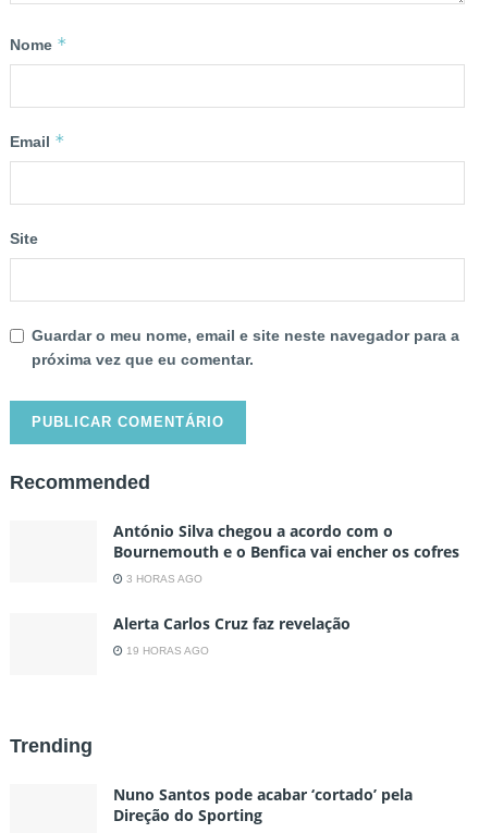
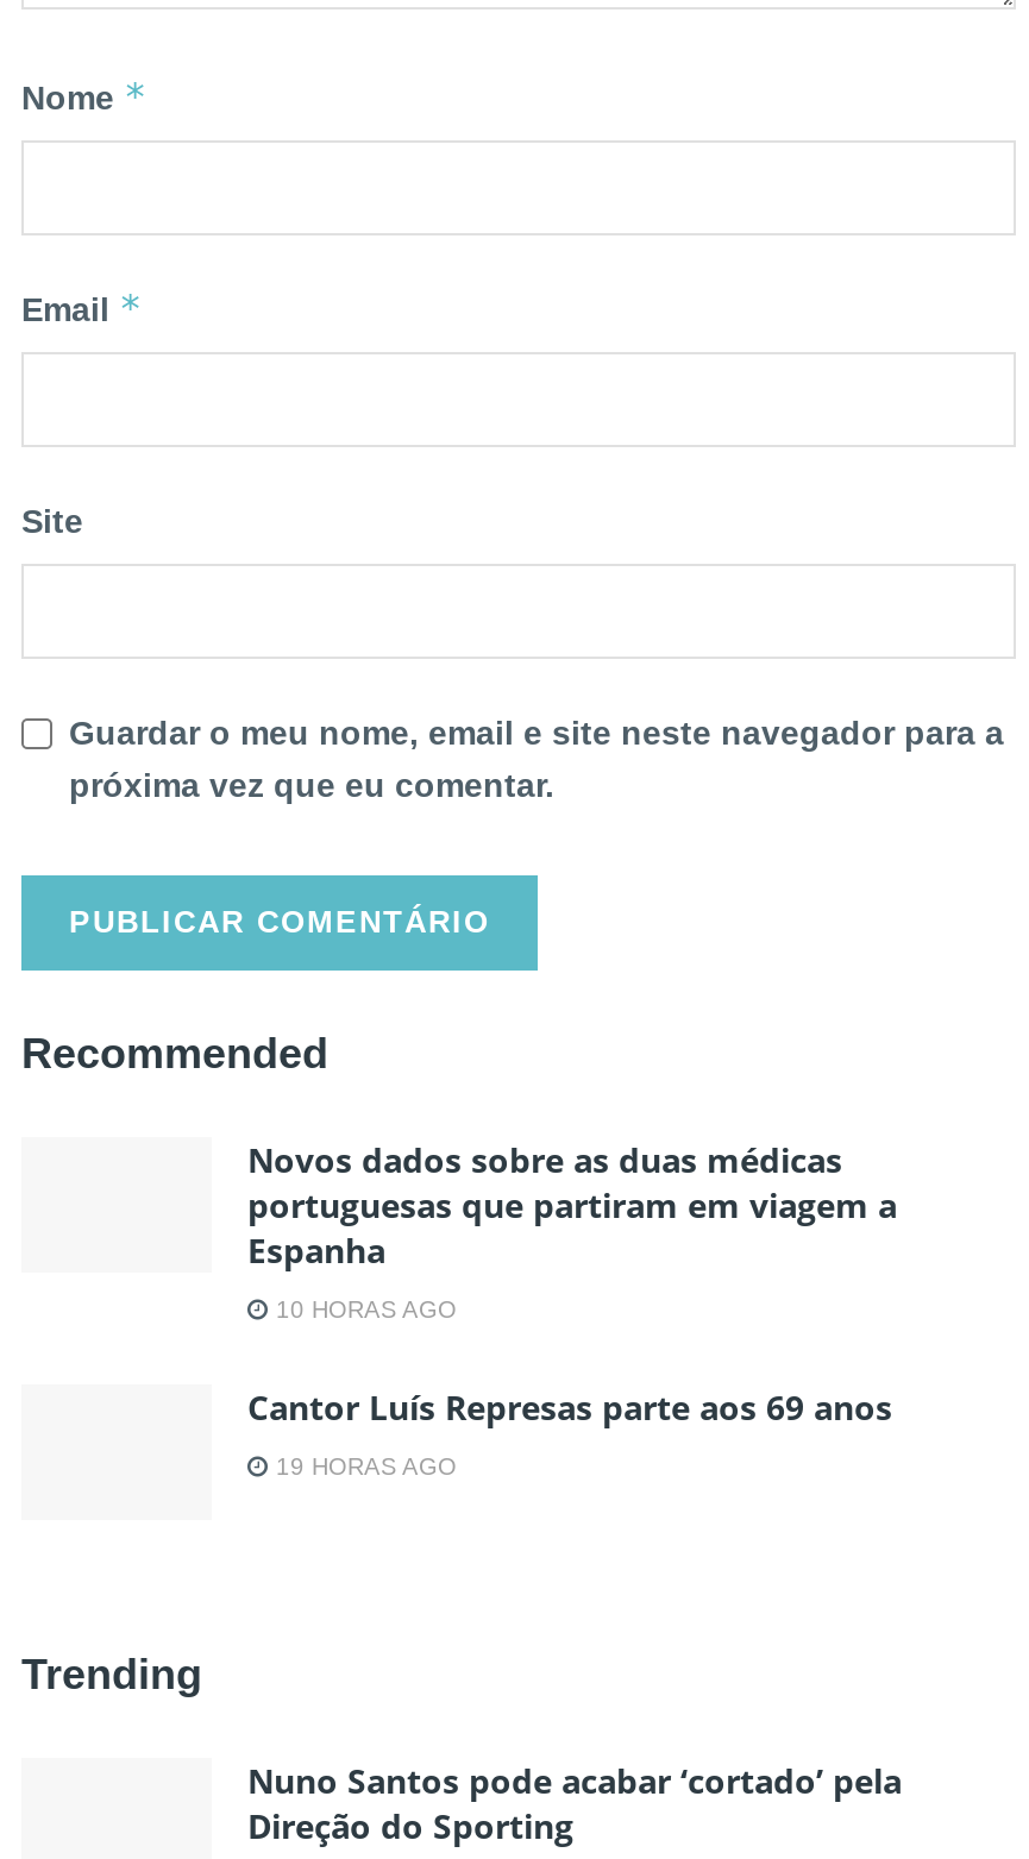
- António Silva chegou a acordo com o
- Bournemouth e o Benfica vai encher os cofres
+ Novos dados sobre as duas médicas
+ portuguesas que partiram em viagem a
+ Espanha

- 3 HORAS AGO
+ 10 HORAS AGO

- Alerta Carlos Cruz faz revelação
+ Cantor Luís Represas parte aos 69 anos
